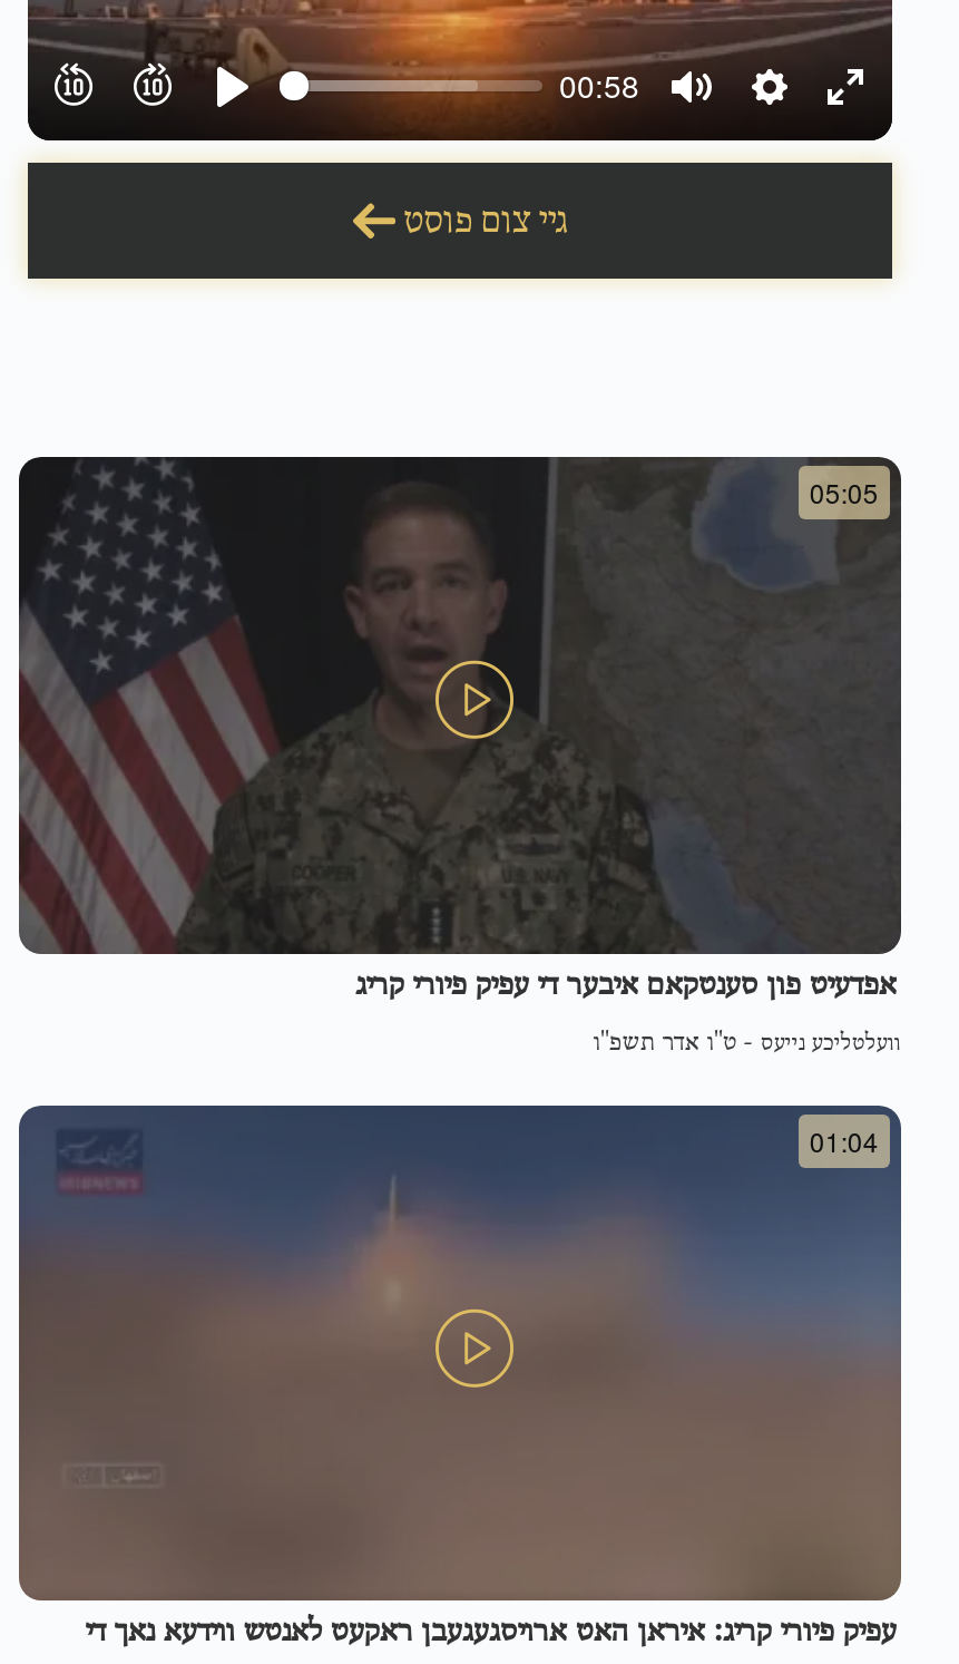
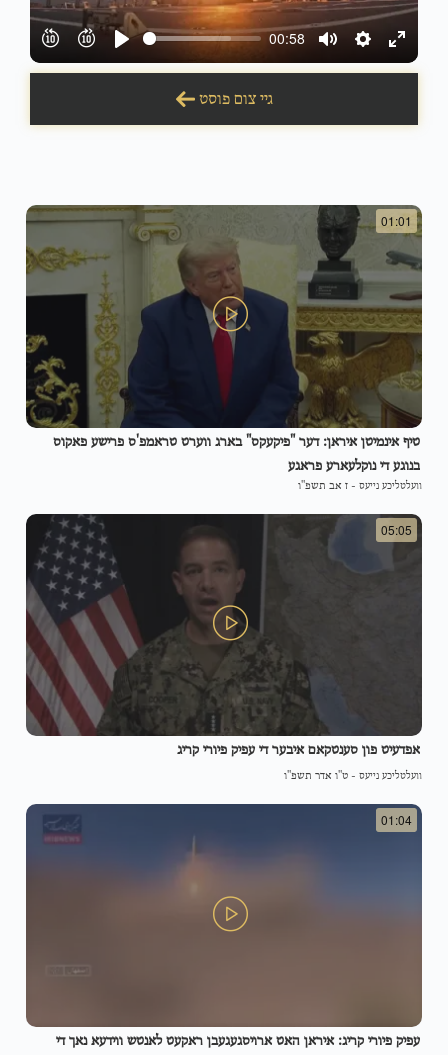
+ [image]
+ 01:01

+ טיף אינמיטן איראן: דער "פיקעקס" בארג ווערט טראמפ'ס פרישע פאקוס
+ בנוגע די נוקלעארע פראגע
+ וועלטליכע נייעס - ז אב תשפ"ו
